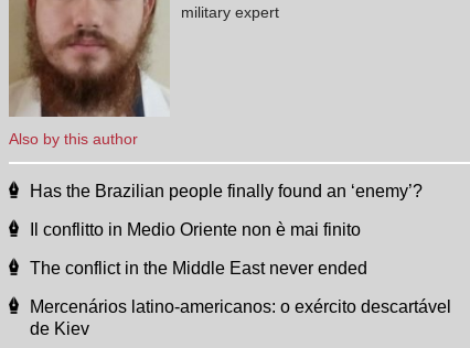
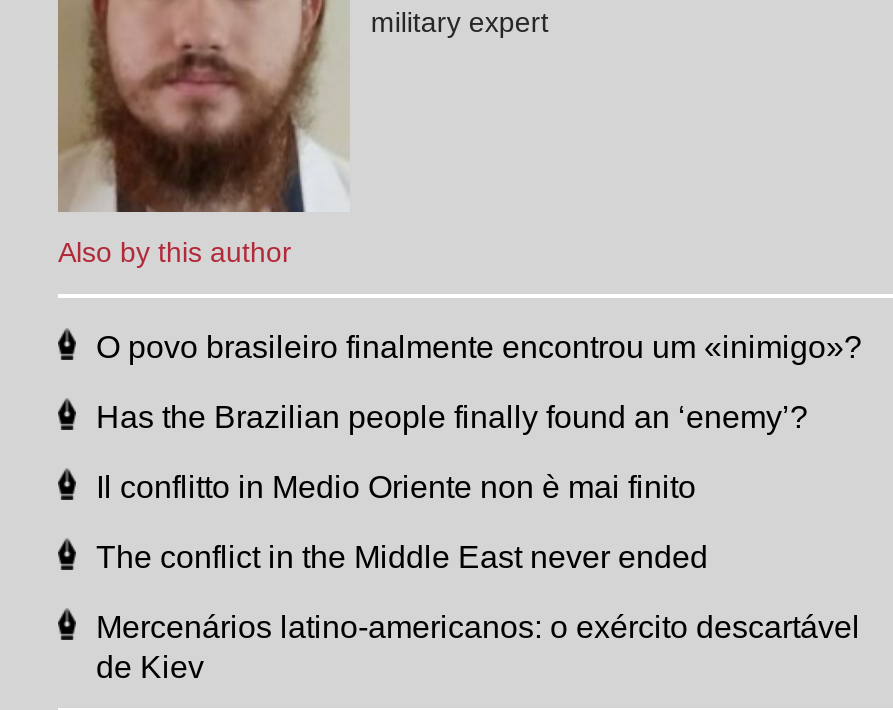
+ O povo brasileiro finalmente encontrou um «inimigo»?
